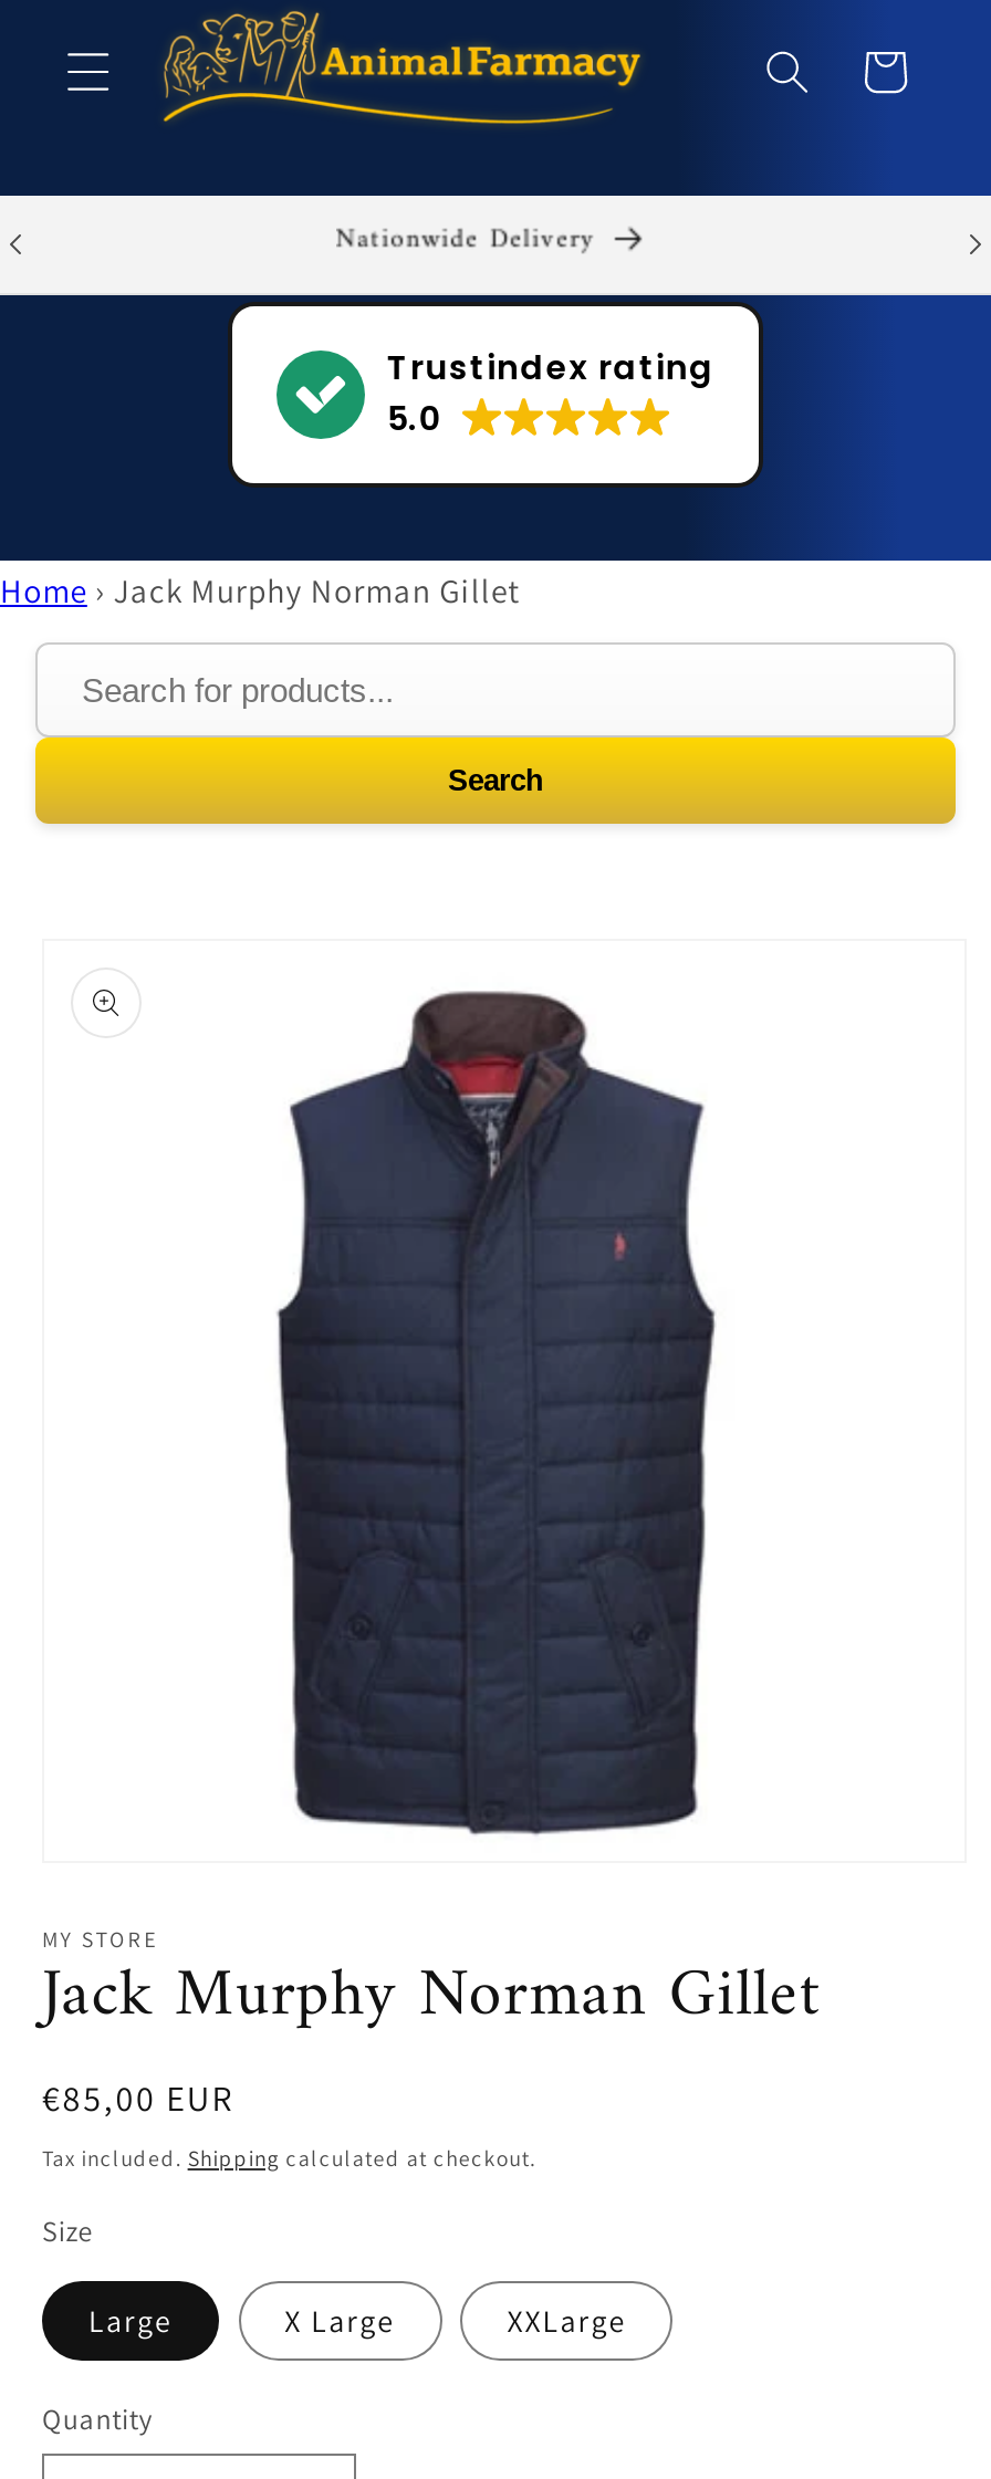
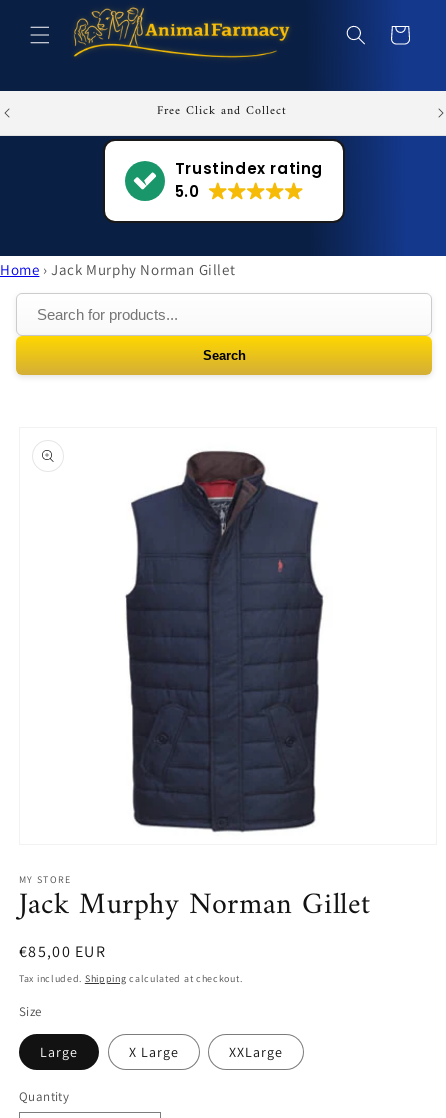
- Nationwide Delivery
